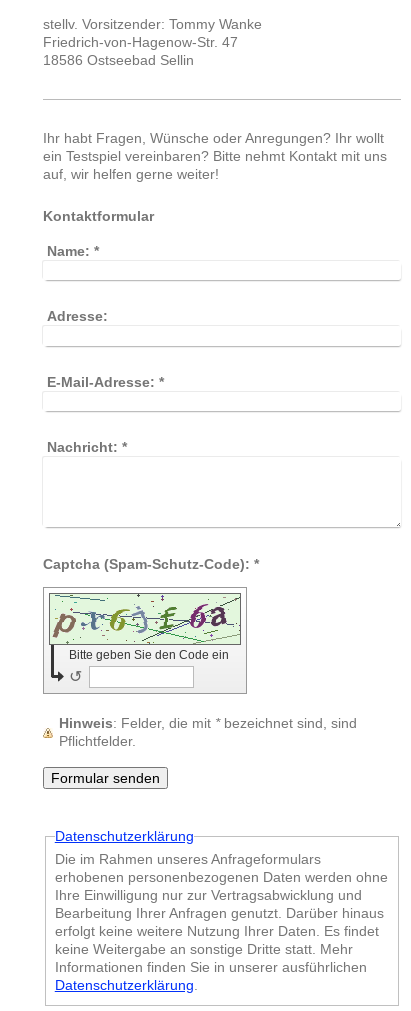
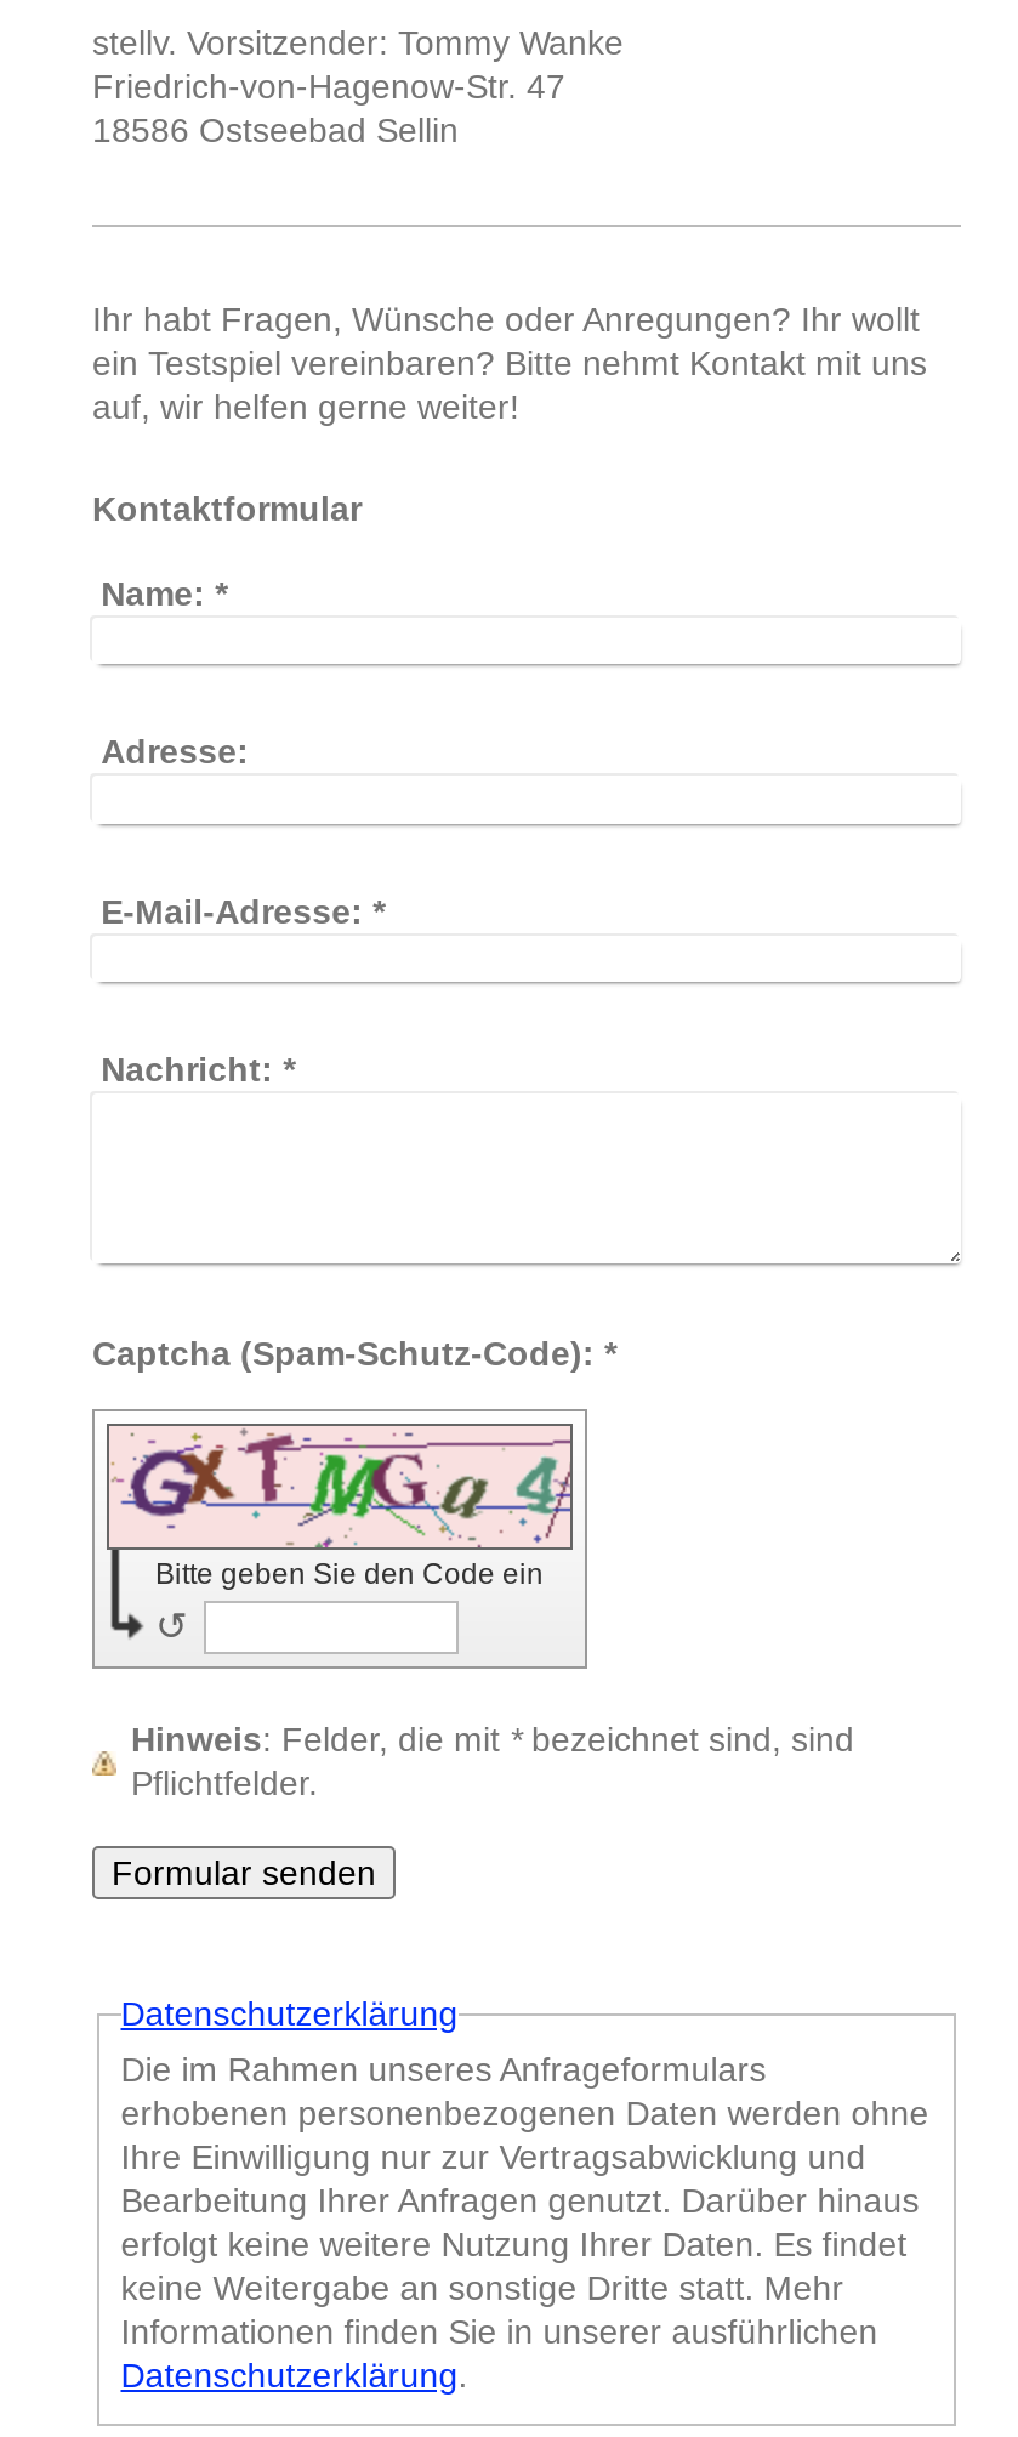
- [image]
+ [image]
